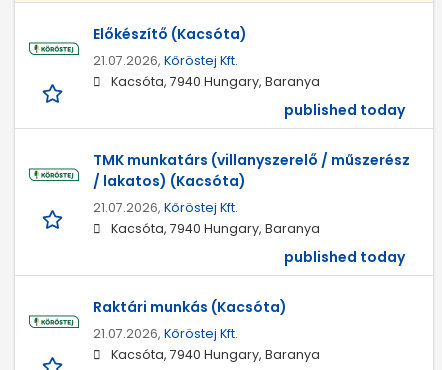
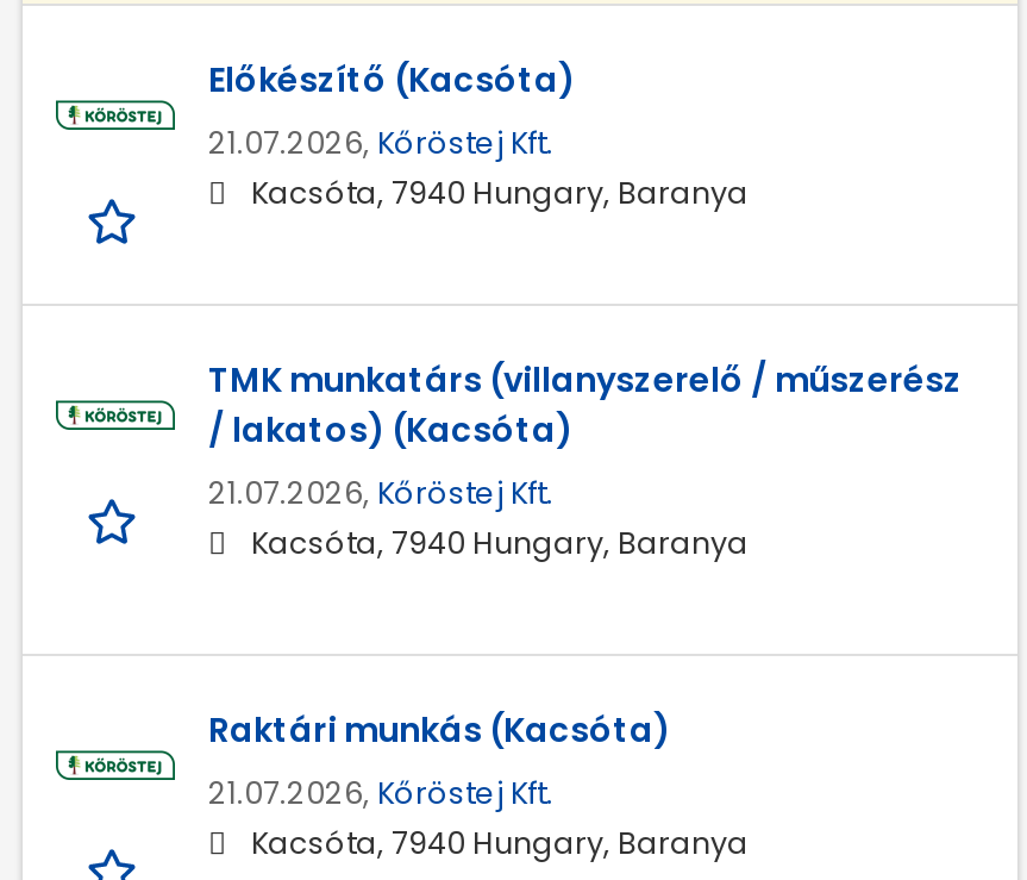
- published today

- published today
